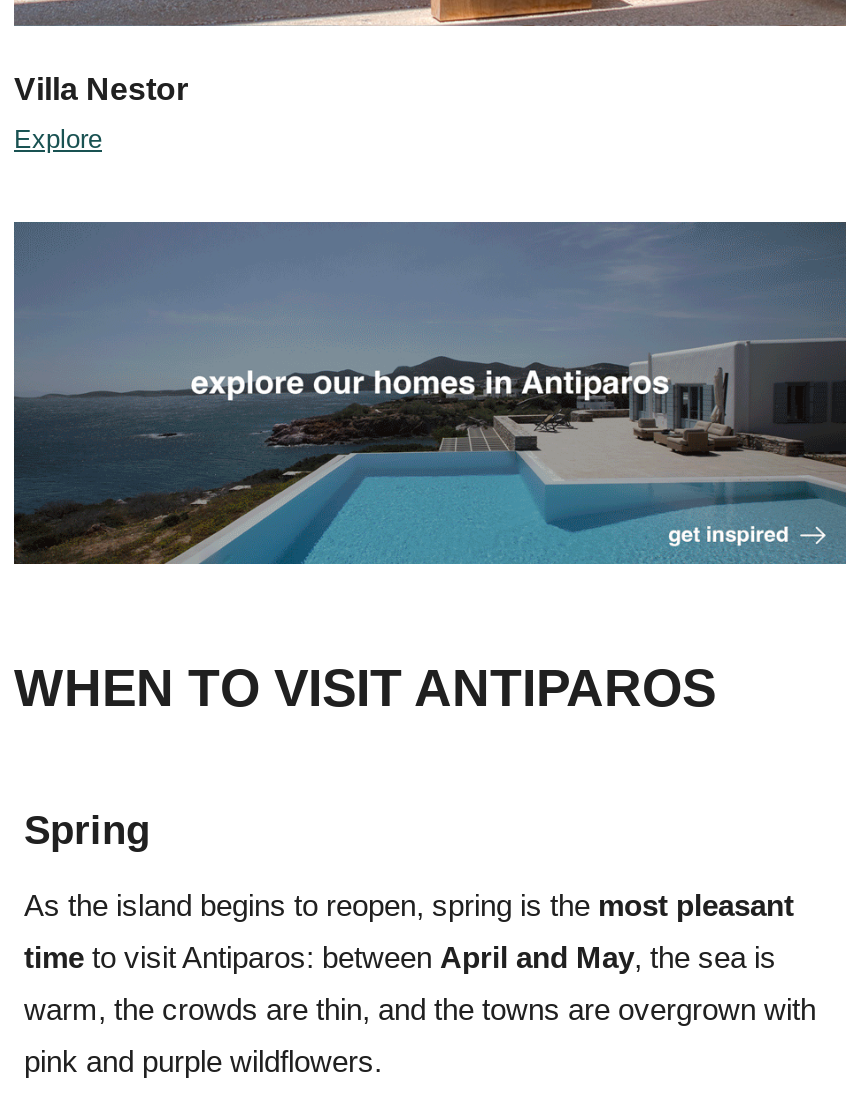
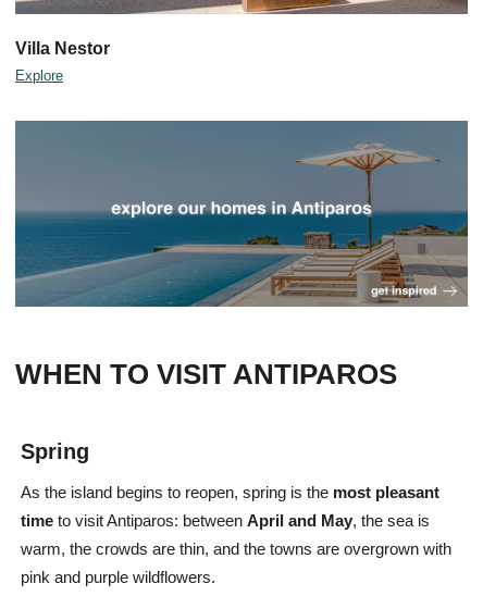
- [image]
+ [image]
